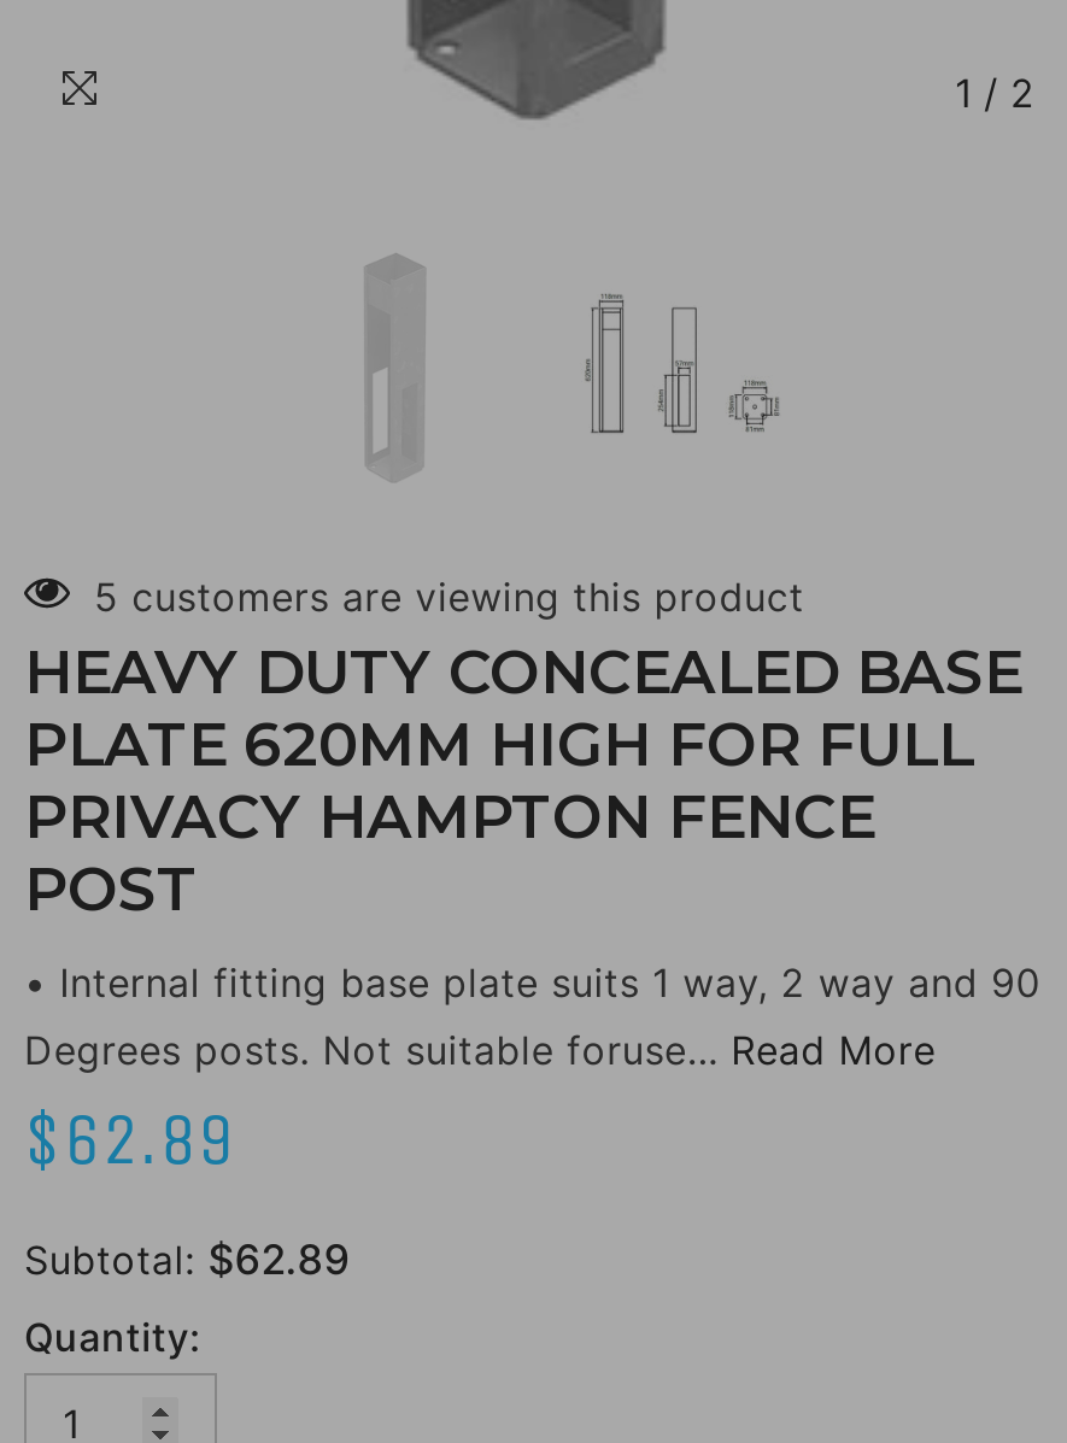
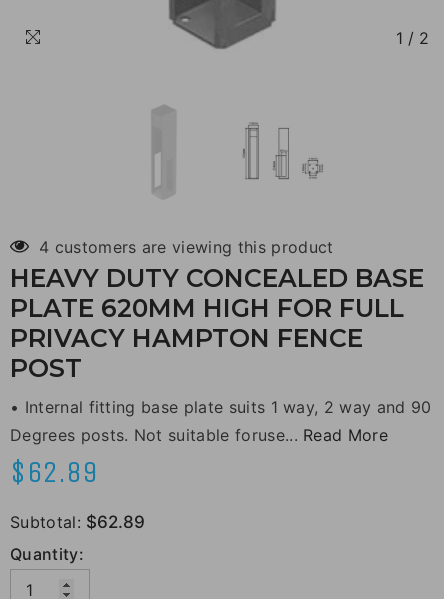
- 5 customers are viewing this product
+ 4 customers are viewing this product
